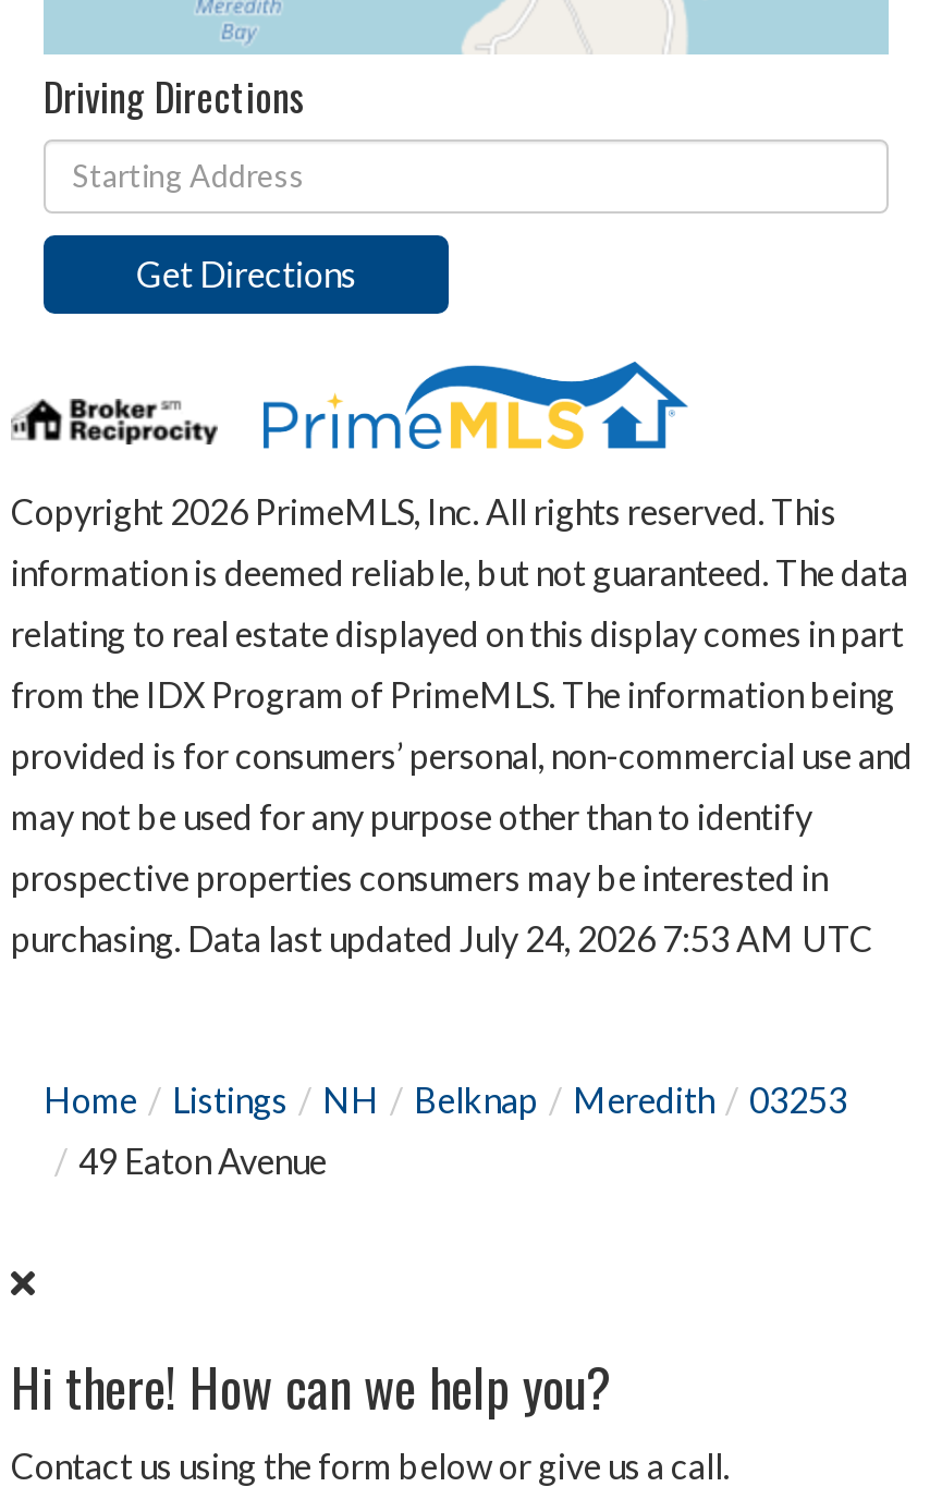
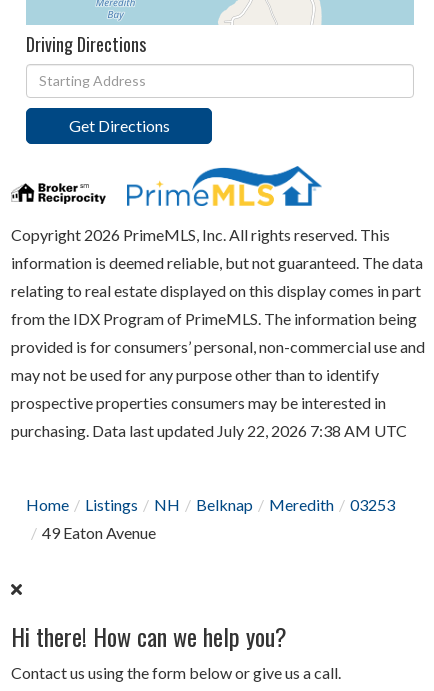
- purchasing. Data last updated July 24, 2026 7:53 AM UTC
+ purchasing. Data last updated July 22, 2026 7:38 AM UTC
